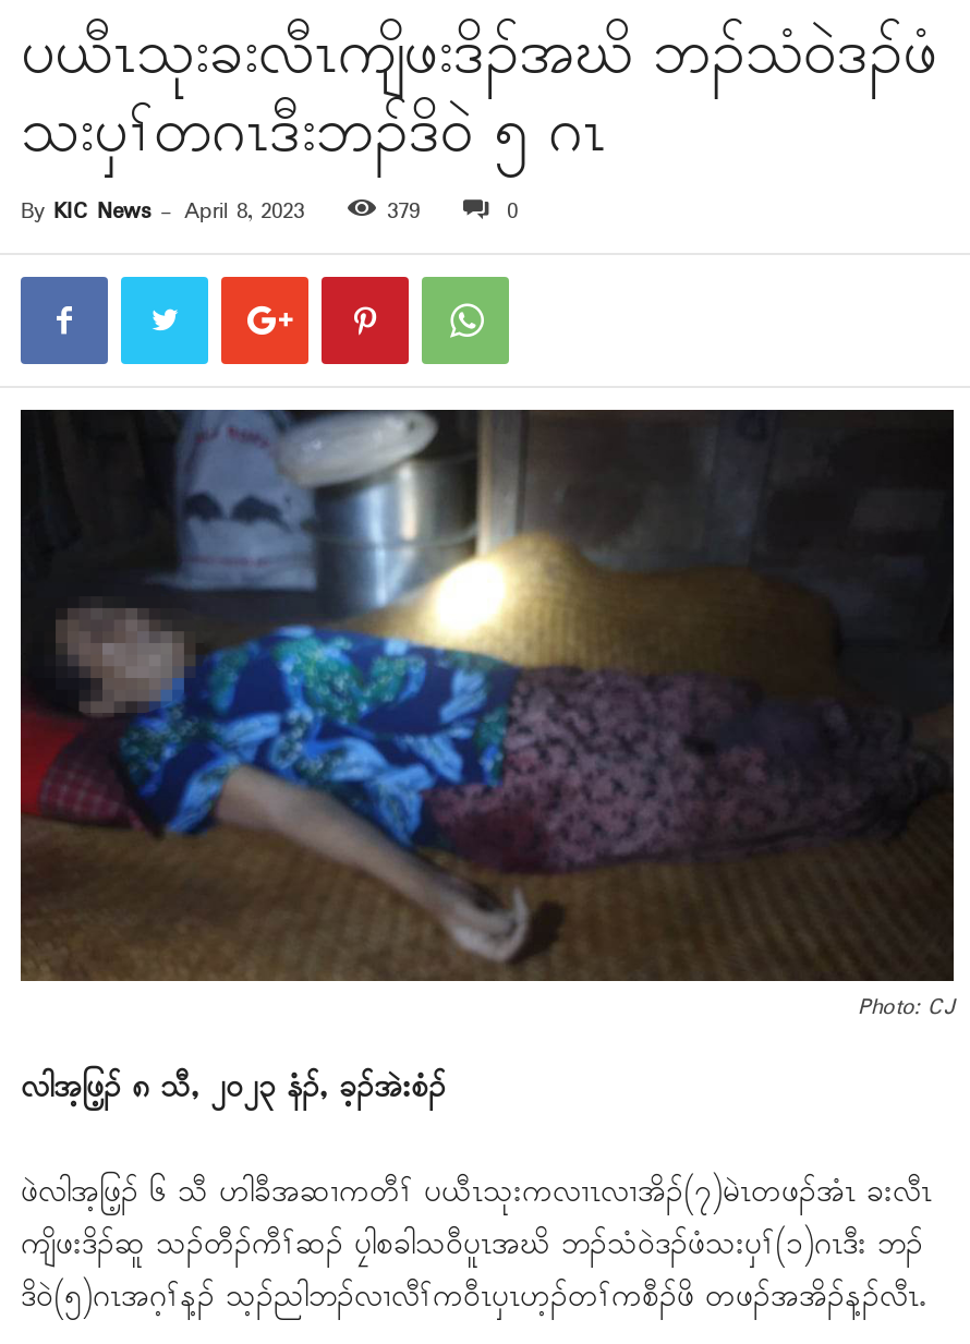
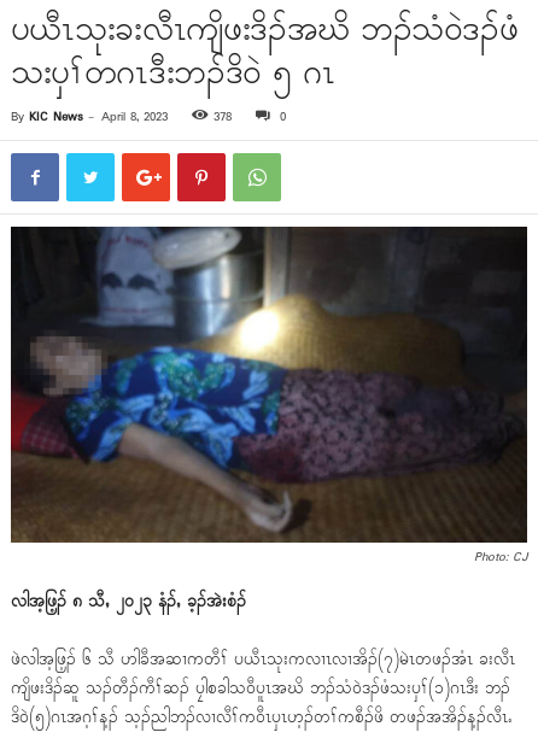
- 379
+ 378
